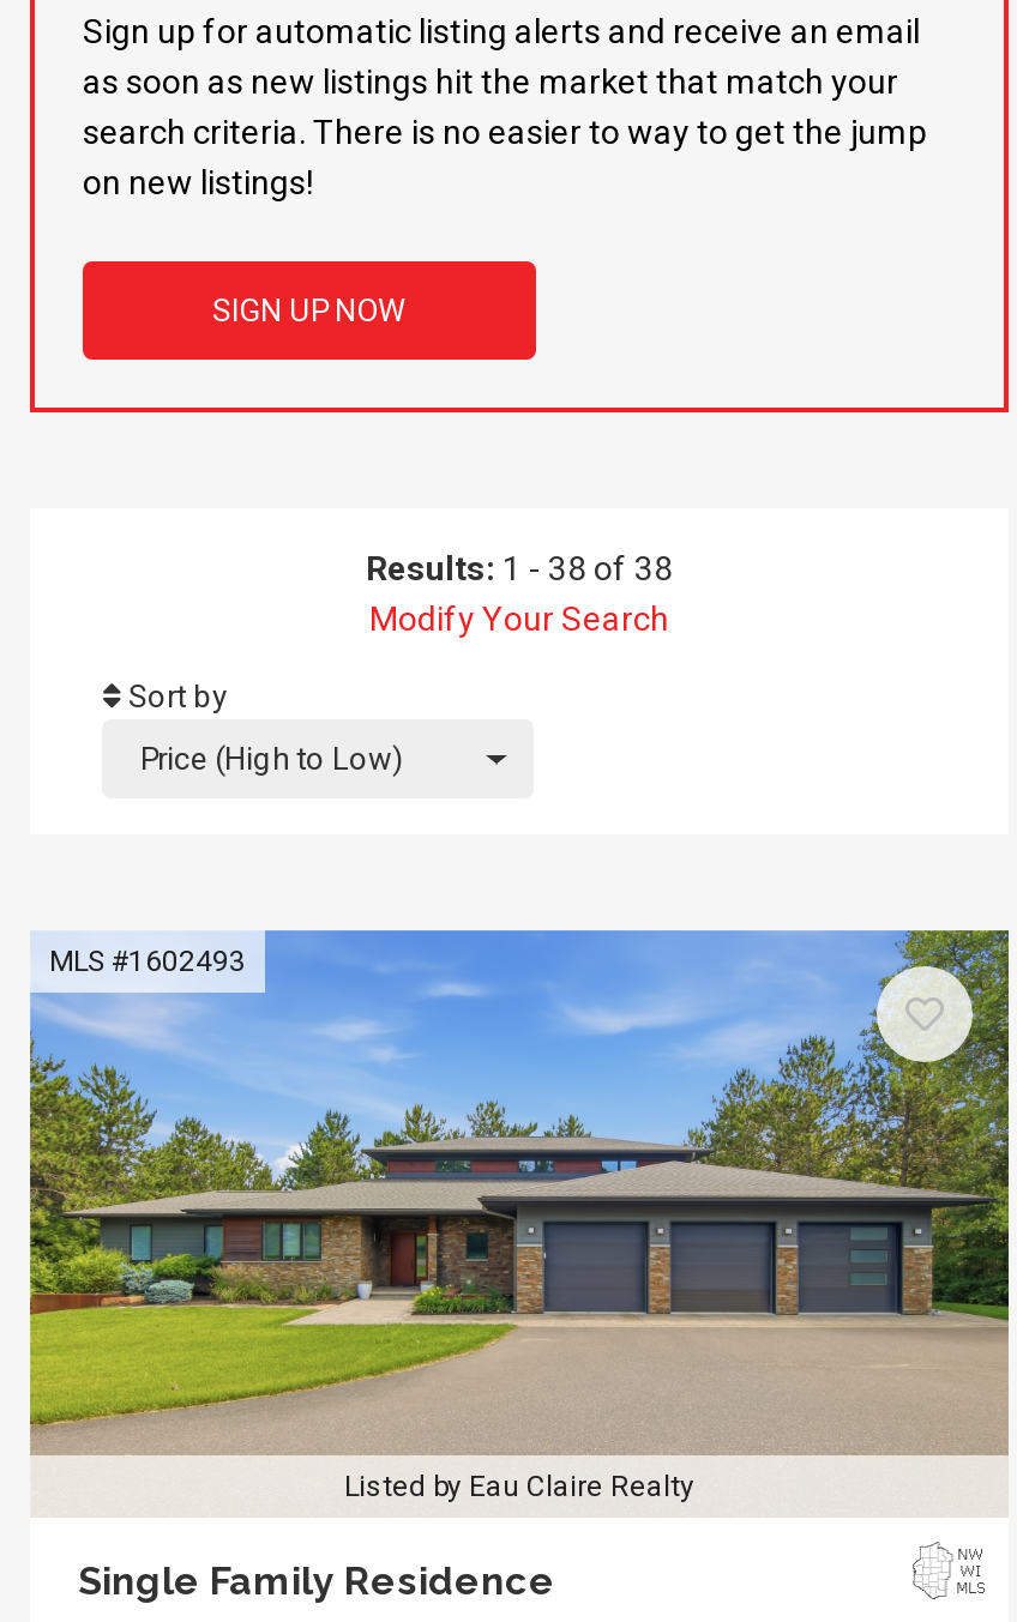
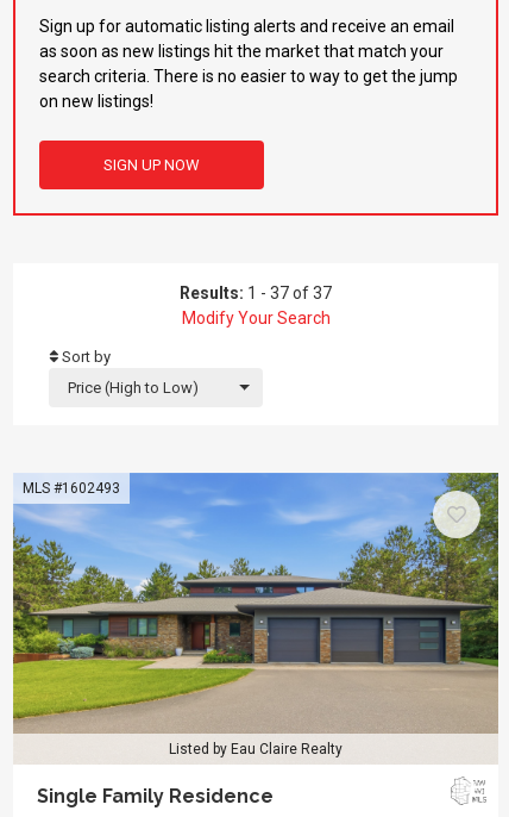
- Results: 1 - 38 of 38
+ Results: 1 - 37 of 37
